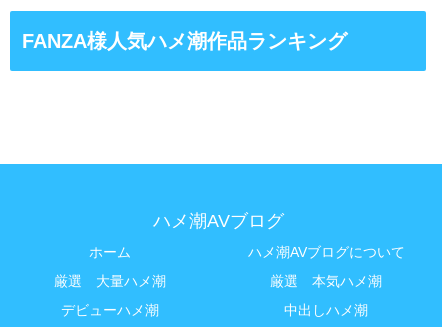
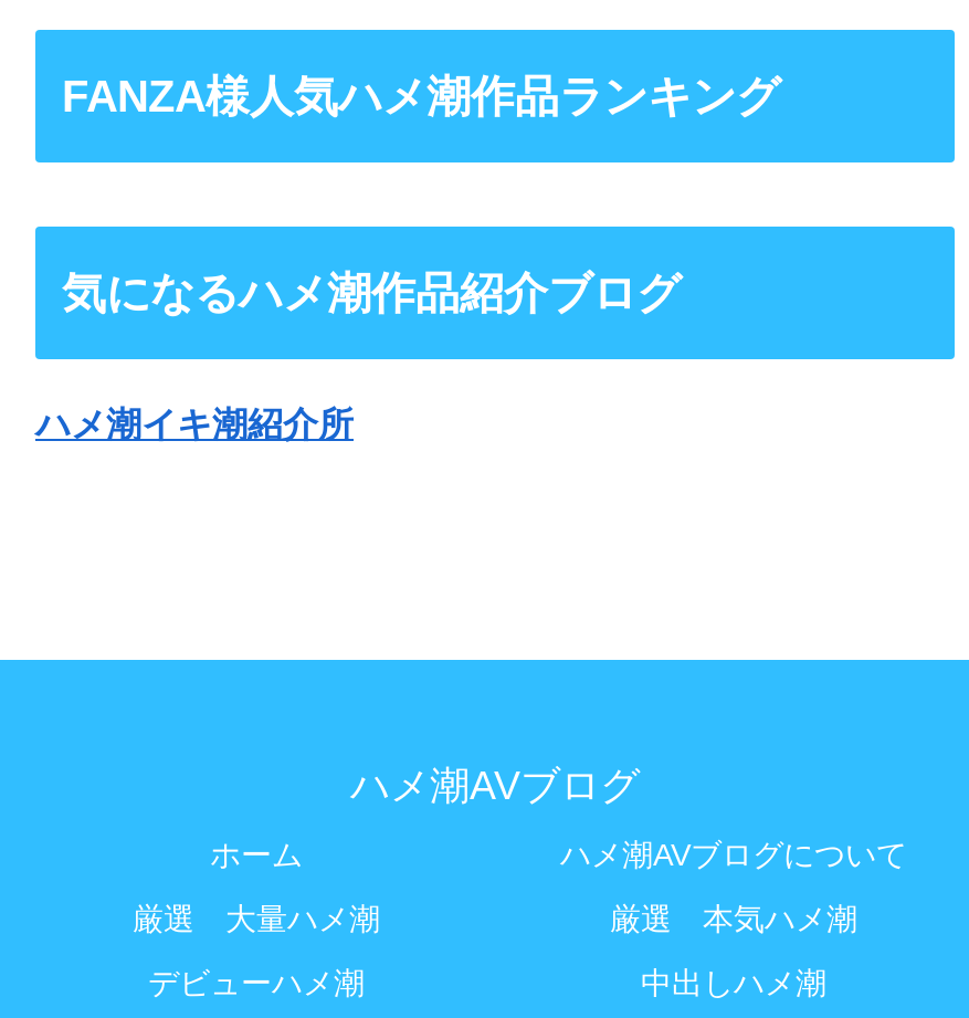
+ 気になるハメ潮作品紹介ブログ
+ ハメ潮イキ潮紹介所
